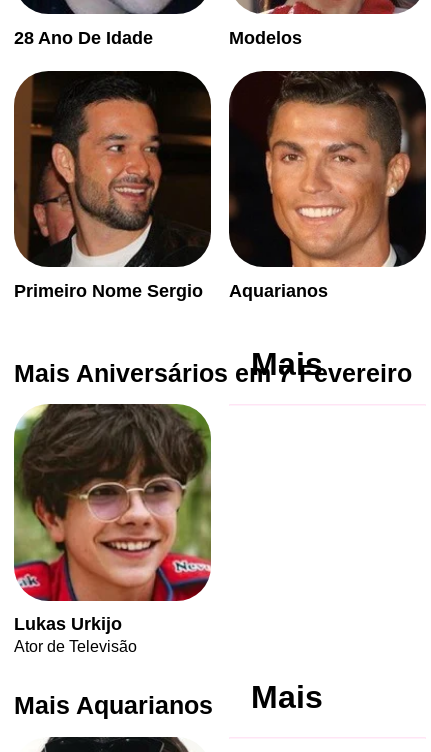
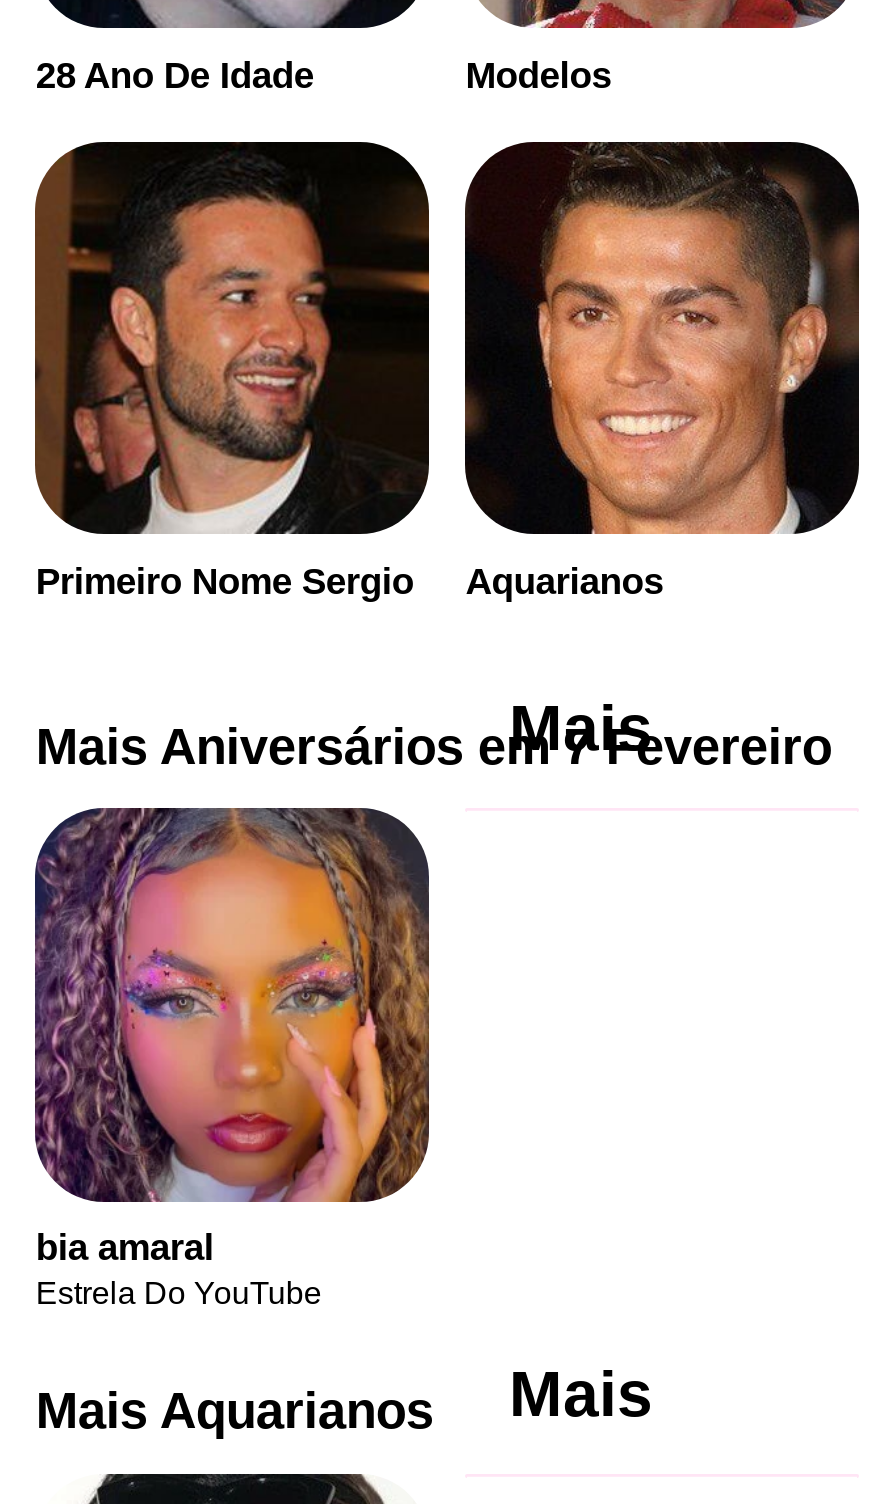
- [image]
- Lukas Urkijo
- Ator de Televisão
+ [image]
+ bia amaral
+ Estrela Do YouTube
